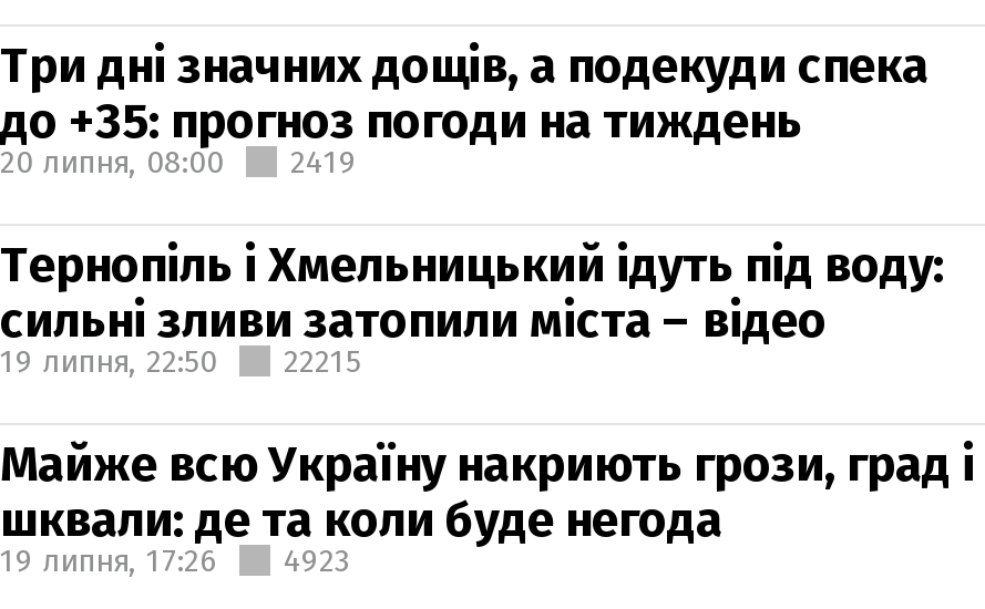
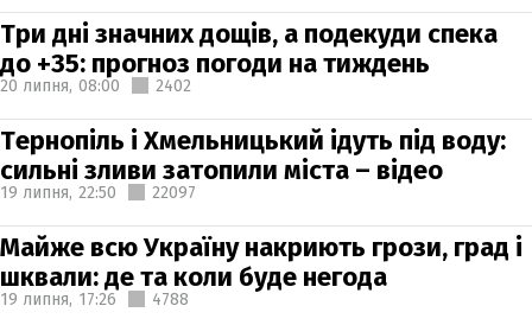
- 20 липня, 08:00 2419
+ 20 липня, 08:00 2402

- 19 липня, 22:50 22215
+ 19 липня, 22:50 22097

- 19 липня, 17:26 4923
+ 19 липня, 17:26 4788
